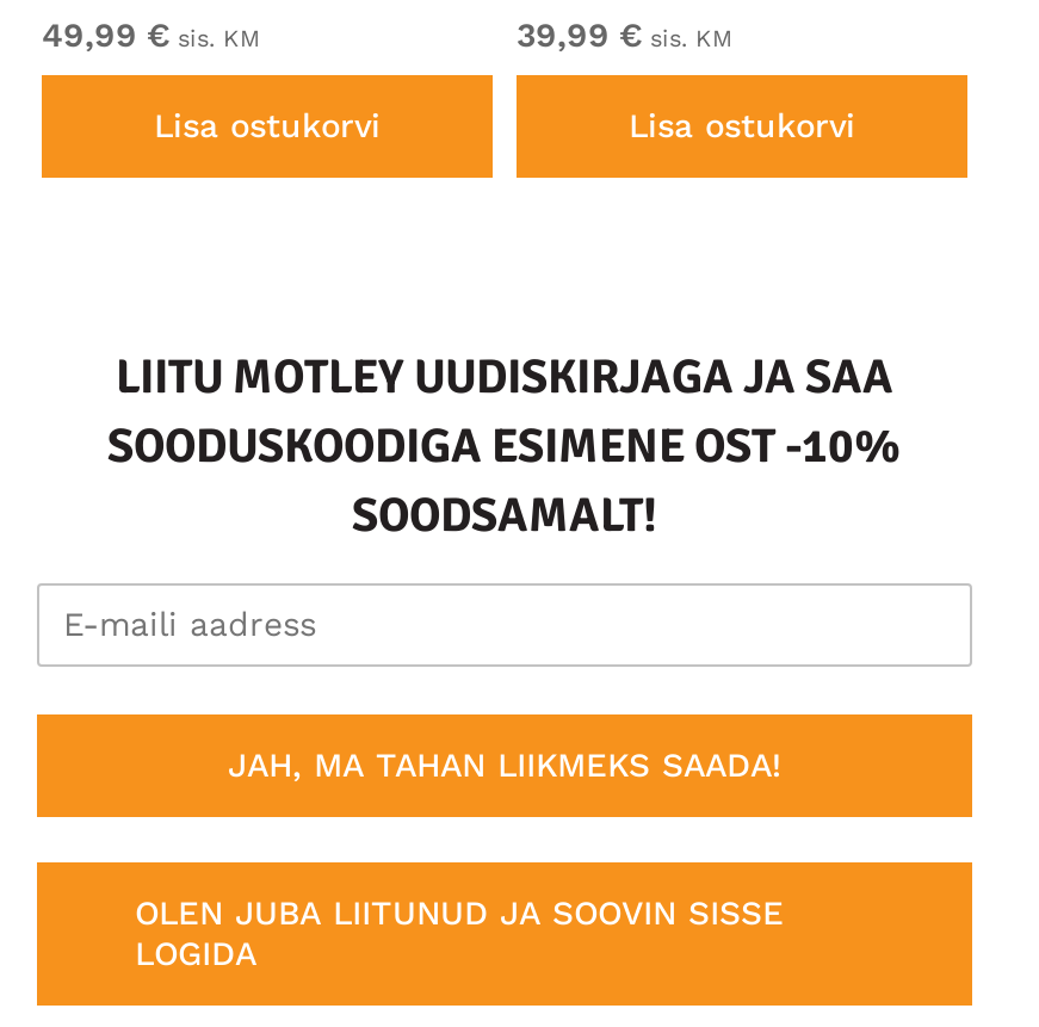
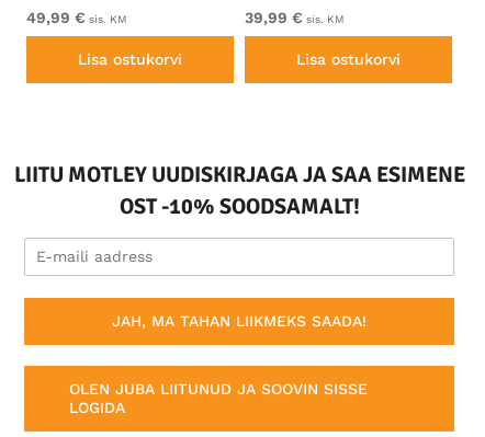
- LIITU MOTLEY UUDISKIRJAGA JA SAA
- SOODUSKOODIGA ESIMENE OST -10%
- SOODSAMALT!
+ LIITU MOTLEY UUDISKIRJAGA JA SAA ESIMENE
+ OST -10% SOODSAMALT!
